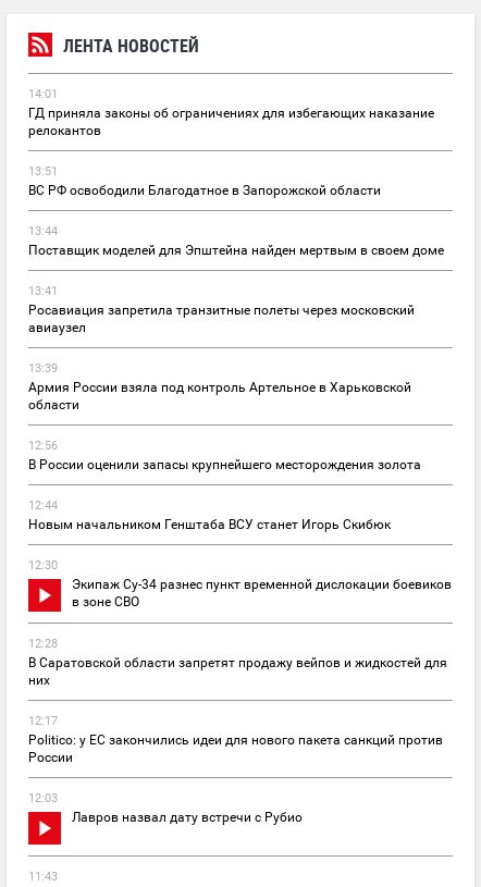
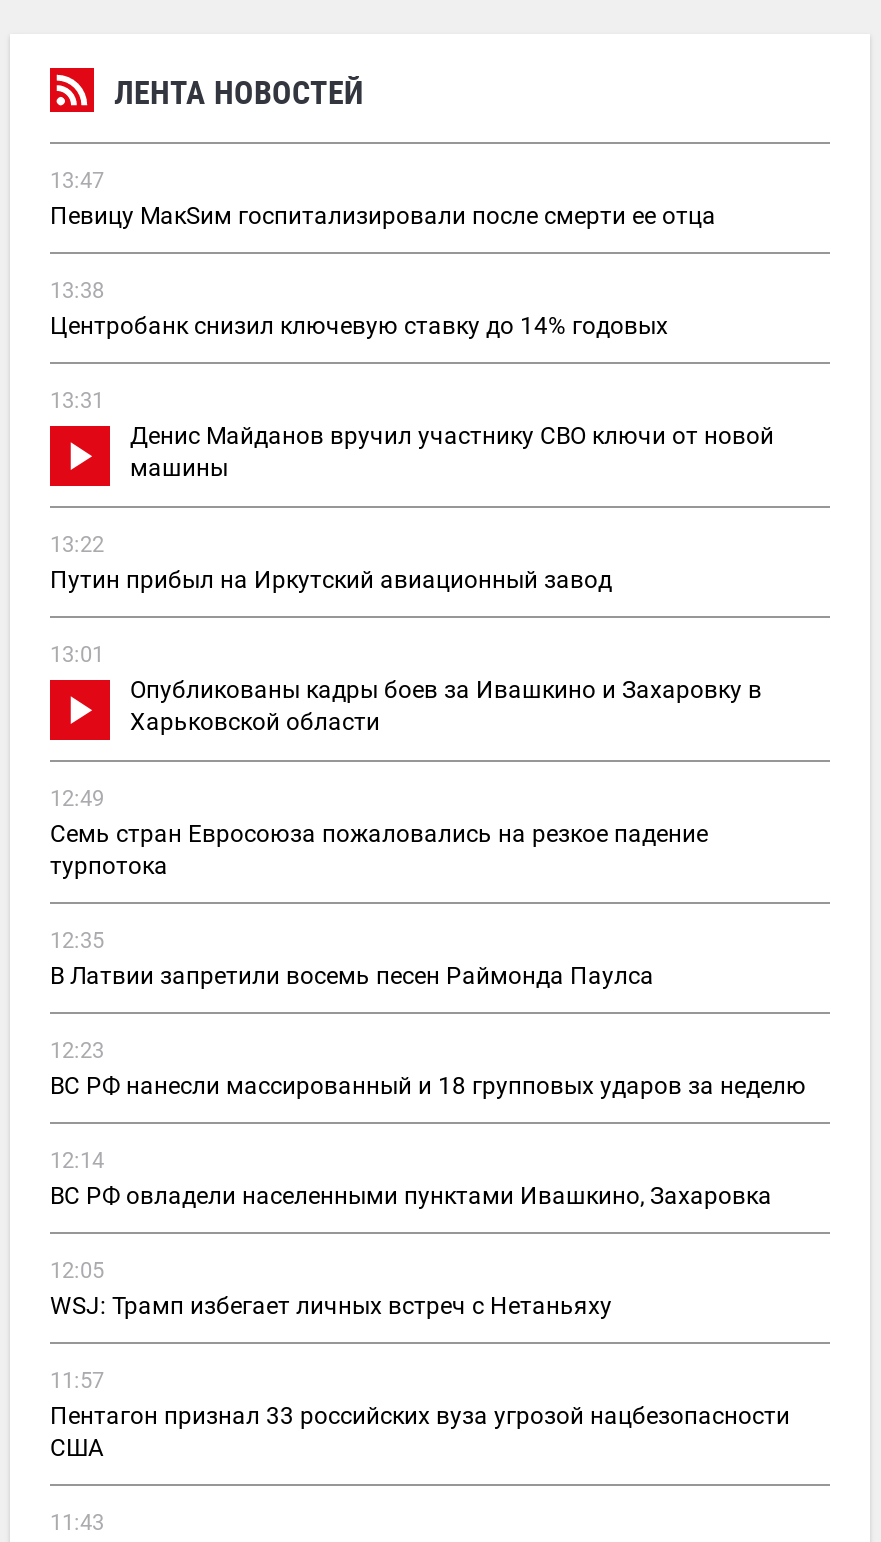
- 14:01
- ГД приняла законы об ограничениях для избегающих наказание
- релокантов
+ 13:47
+ Певицу МакSим госпитализировали после смерти ее отца

- 13:51
- ВС РФ освободили Благодатное в Запорожской области
+ 13:38
+ Центробанк снизил ключевую ставку до 14% годовых

- 13:44
- Поставщик моделей для Эпштейна найден мертвым в своем доме
+ 13:31
+ Денис Майданов вручил участнику СВО ключи от новой
+ машины

- 13:41
- Росавиация запретила транзитные полеты через московский
- авиаузел
+ 13:22
+ Путин прибыл на Иркутский авиационный завод

- 13:39
- Армия России взяла под контроль Артельное в Харьковской
- области
+ 13:01
+ Опубликованы кадры боев за Ивашкино и Захаровку в
+ Харьковской области

- 12:56
- В России оценили запасы крупнейшего месторождения золота
+ 12:49
+ Семь стран Евросоюза пожаловались на резкое падение
+ турпотока

- 12:44
- Новым начальником Генштаба ВСУ станет Игорь Скибюк
+ 12:35
+ В Латвии запретили восемь песен Раймонда Паулса

- 12:30
- Экипаж Су-34 разнес пункт временной дислокации боевиков
- в зоне СВО
+ 12:23
+ ВС РФ нанесли массированный и 18 групповых ударов за неделю

- 12:28
- В Саратовской области запретят продажу вейпов и жидкостей для
- них
+ 12:14
+ ВС РФ овладели населенными пунктами Ивашкино, Захаровка

- 12:17
- Politico: у ЕС закончились идеи для нового пакета санкций против
- России
+ 12:05
+ WSJ: Трамп избегает личных встреч с Нетаньяху

- 12:03
- Лавров назвал дату встречи с Рубио
+ 11:57
+ Пентагон признал 33 российских вуза угрозой нацбезопасности
+ США
